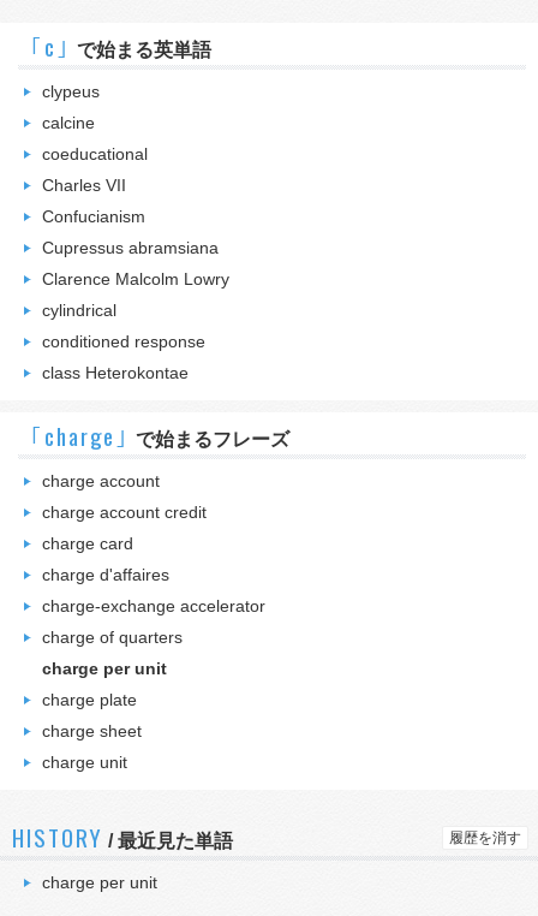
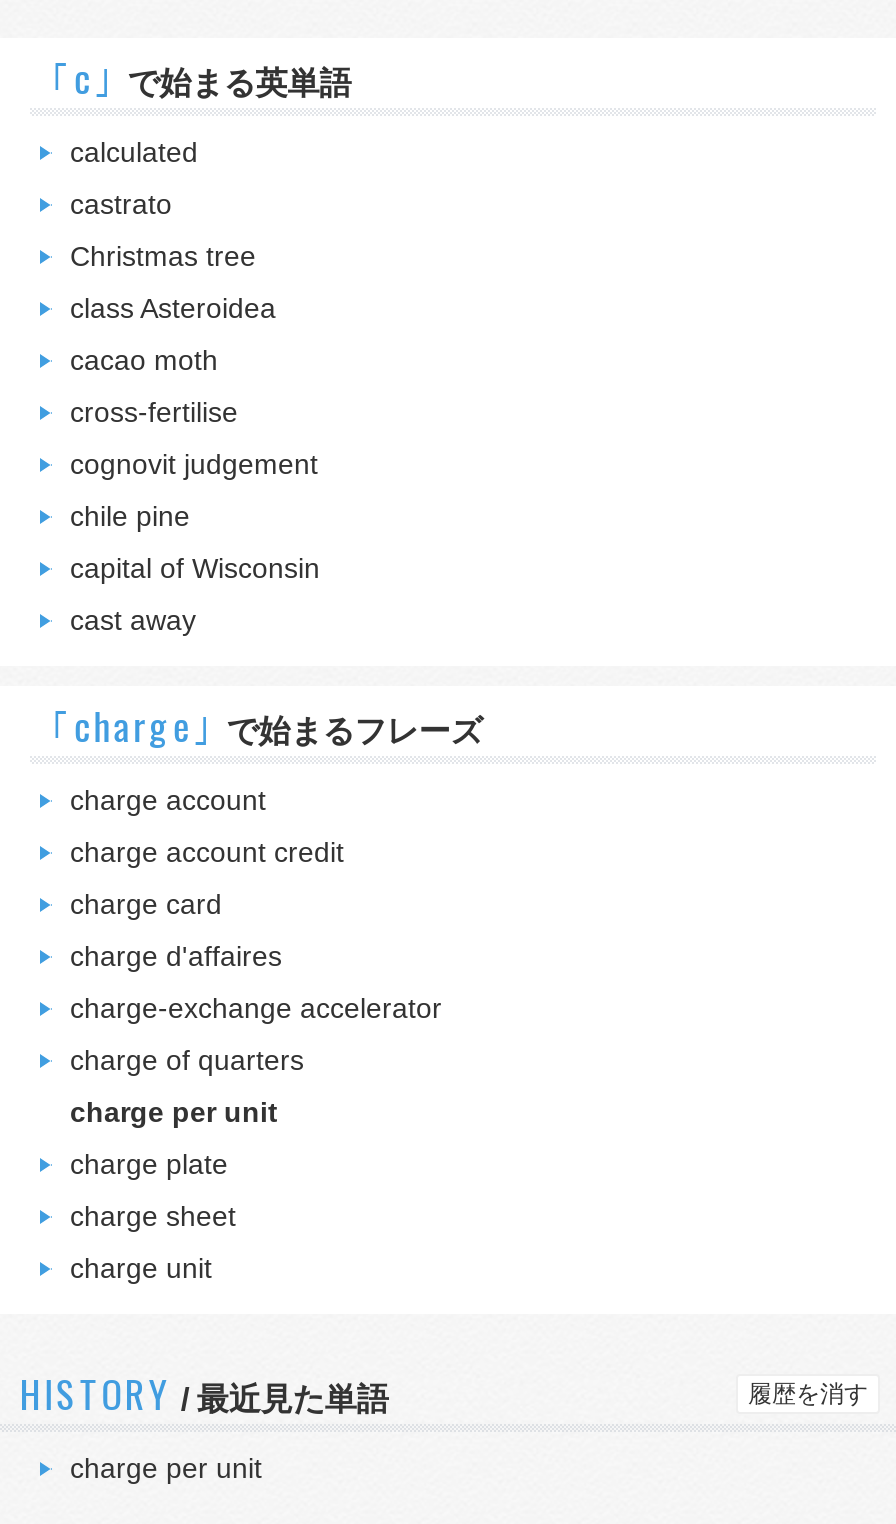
- clypeus
+ calculated

- calcine
+ castrato

- coeducational
+ Christmas tree

- Charles VII
+ class Asteroidea

- Confucianism
+ cacao moth

- Cupressus abramsiana
+ cross-fertilise

- Clarence Malcolm Lowry
+ cognovit judgement

- cylindrical
+ chile pine

- conditioned response
+ capital of Wisconsin

- class Heterokontae
+ cast away
